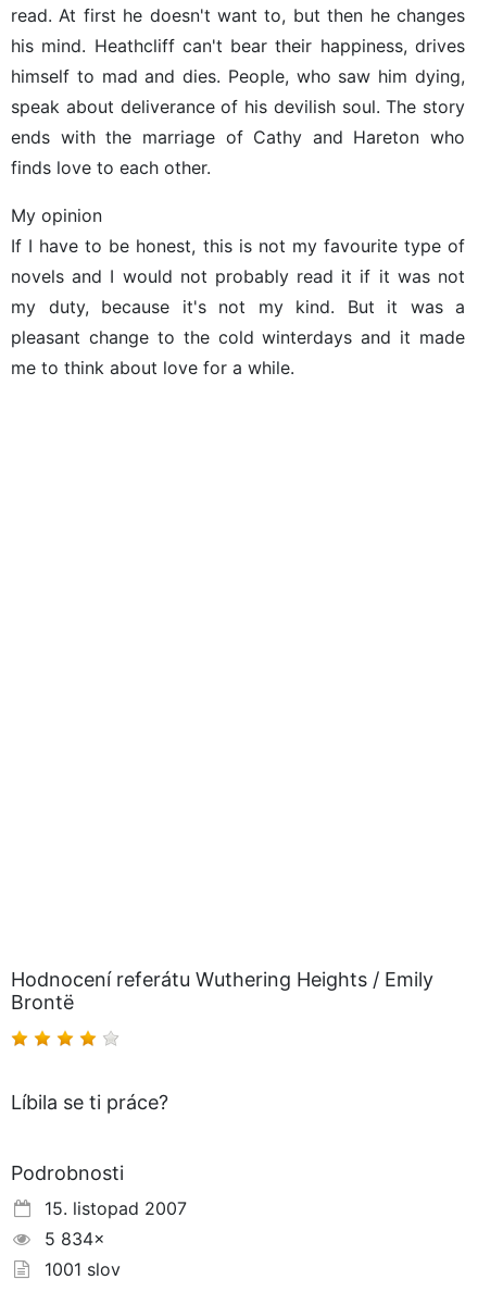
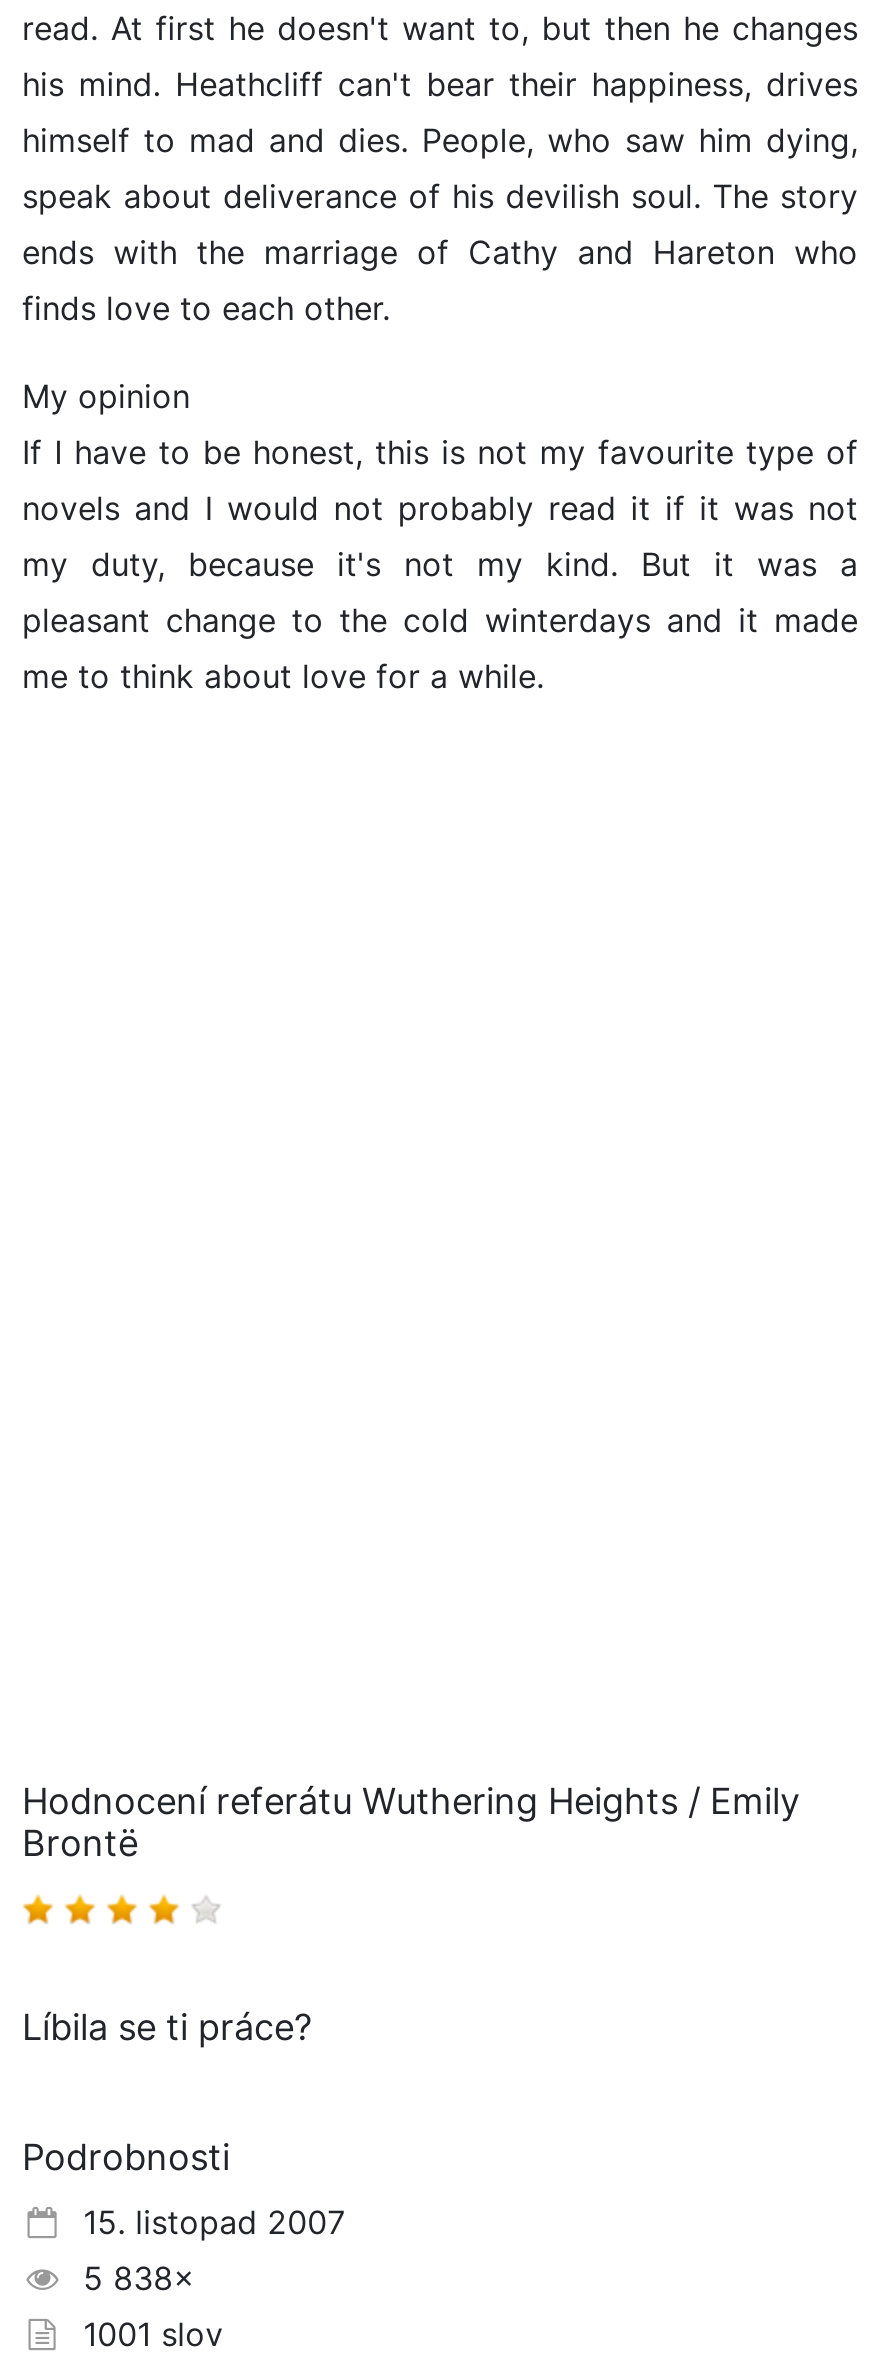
- 5 834×
+ 5 838×
